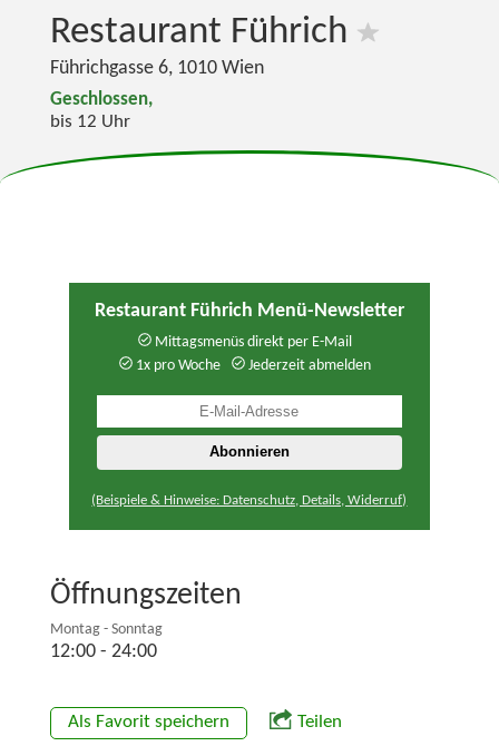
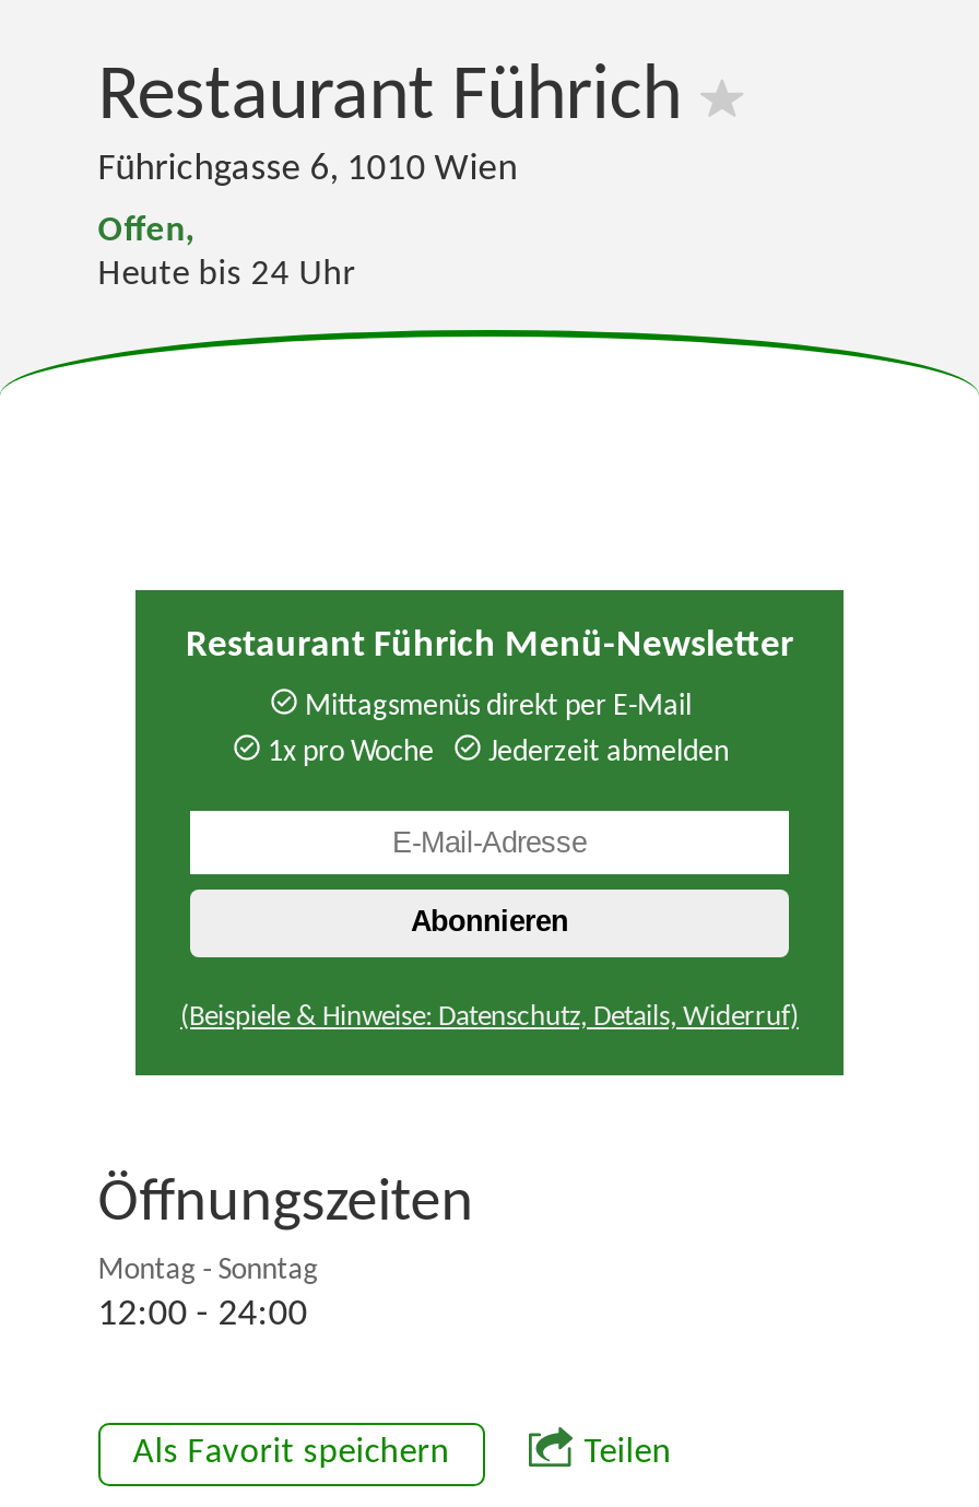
- Geschlossen,
- bis 12 Uhr
+ Offen,
+ Heute bis 24 Uhr
